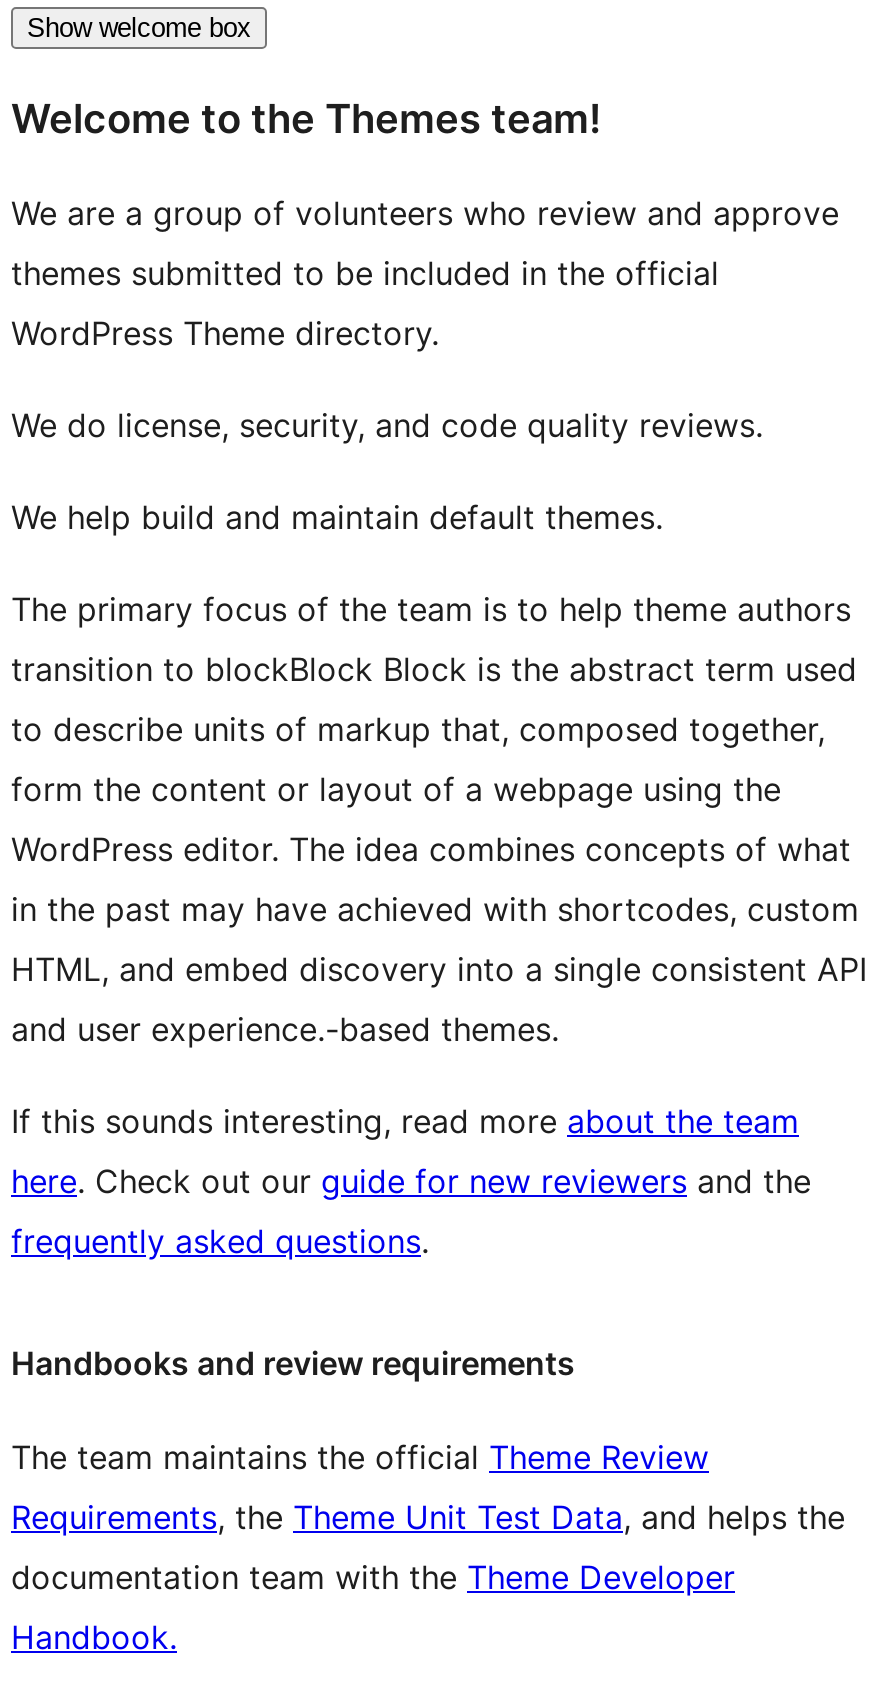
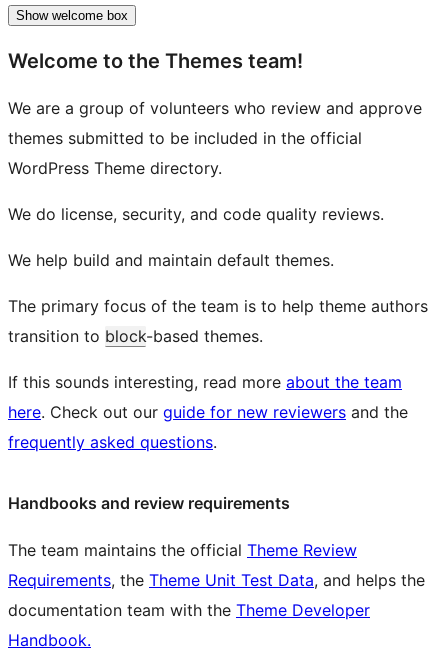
- transition to blockBlock Block is the abstract term used
- to describe units of markup that, composed together,
- form the content or layout of a webpage using the
- WordPress editor. The idea combines concepts of what
- in the past may have achieved with shortcodes, custom
- HTML, and embed discovery into a single consistent API
- and user experience.-based themes.
+ transition to block-based themes.
